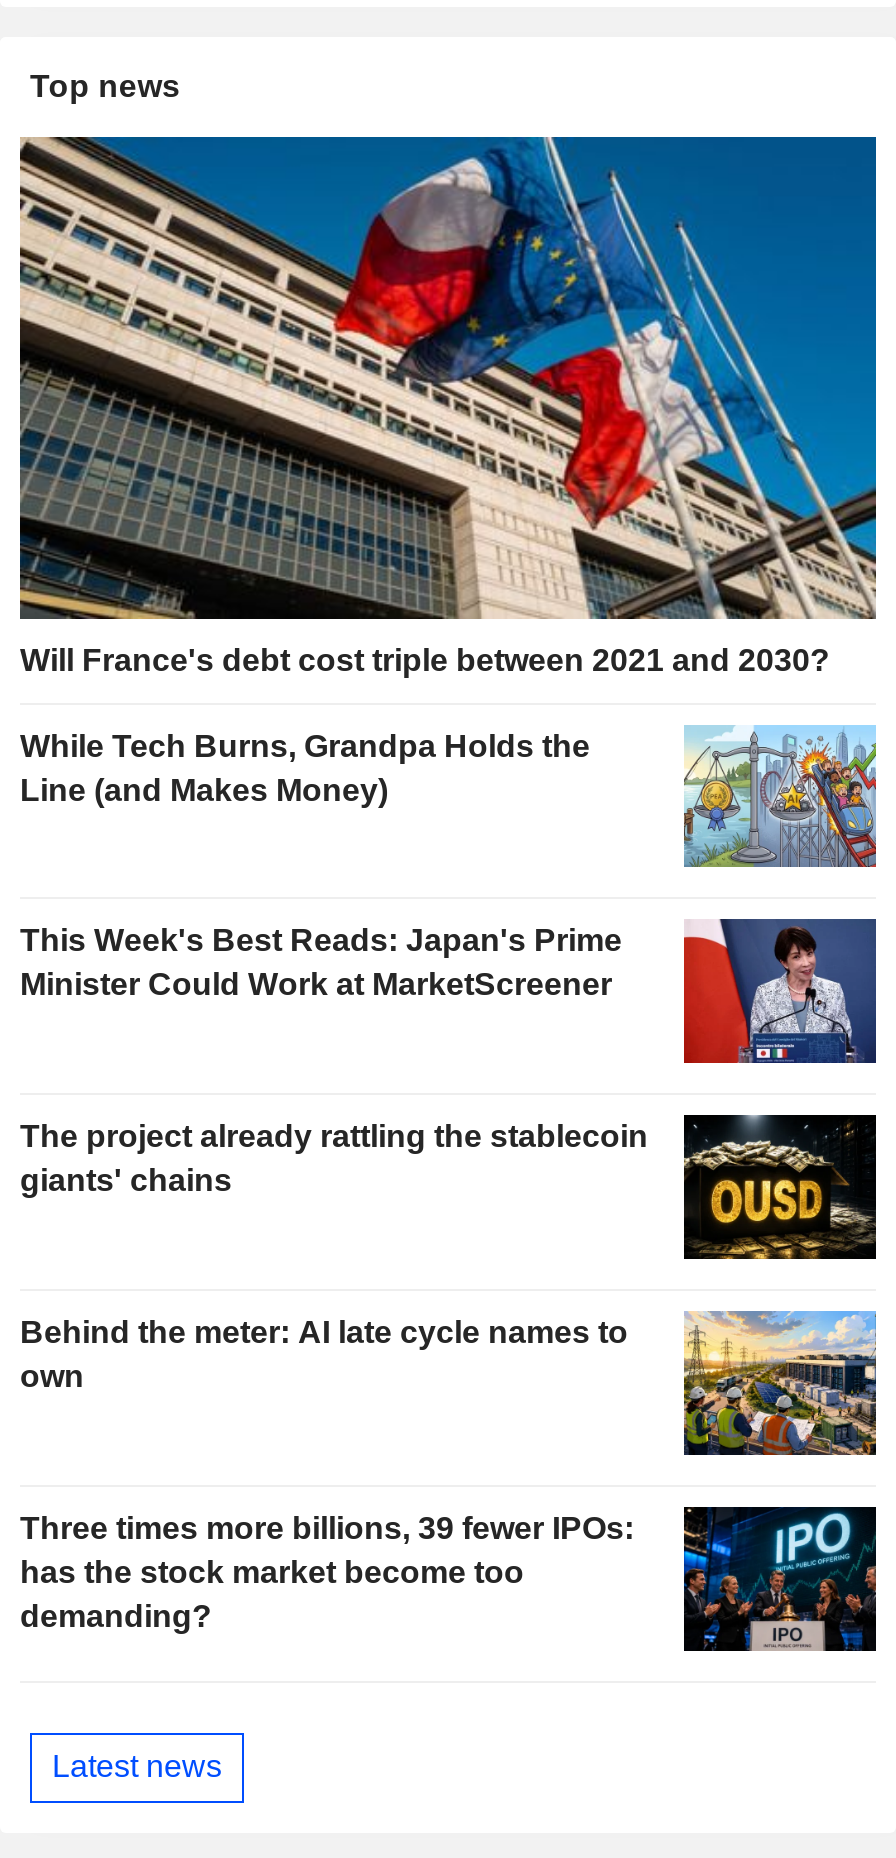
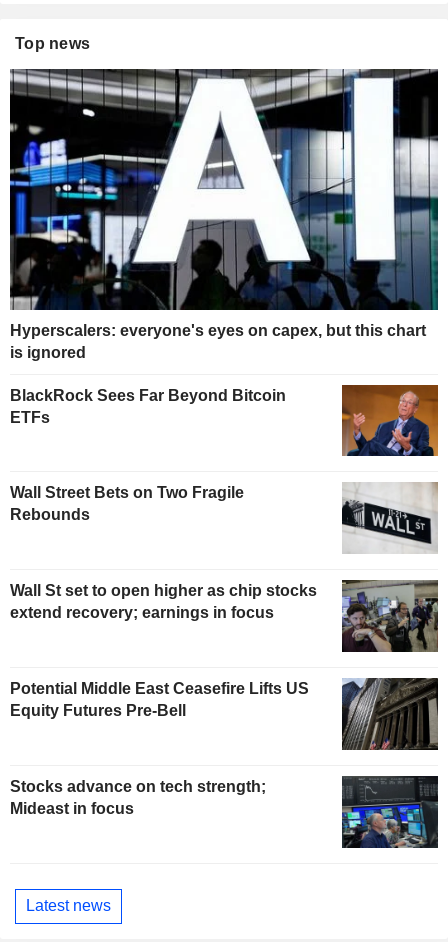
- [image]
- Will France's debt cost triple between 2021 and 2030?
+ [image]
+ Hyperscalers: everyone's eyes on capex, but this chart
+ is ignored

- While Tech Burns, Grandpa Holds the
- Line (and Makes Money)
+ BlackRock Sees Far Beyond Bitcoin
+ ETFs

- [image]
+ [image]

- This Week's Best Reads: Japan's Prime
- Minister Could Work at MarketScreener
+ Wall Street Bets on Two Fragile
+ Rebounds

- [image]
+ [image]

- [image]
- The project already rattling the stablecoin
- giants' chains
+ [image]
+ Wall St set to open higher as chip stocks
+ extend recovery; earnings in focus

- [image]
- Behind the meter: AI late cycle names to
- own
+ [image]
+ Potential Middle East Ceasefire Lifts US
+ Equity Futures Pre-Bell

- Three times more billions, 39 fewer IPOs:
- has the stock market become too
- demanding?
+ Stocks advance on tech strength;
+ Mideast in focus

- [image]
+ [image]
